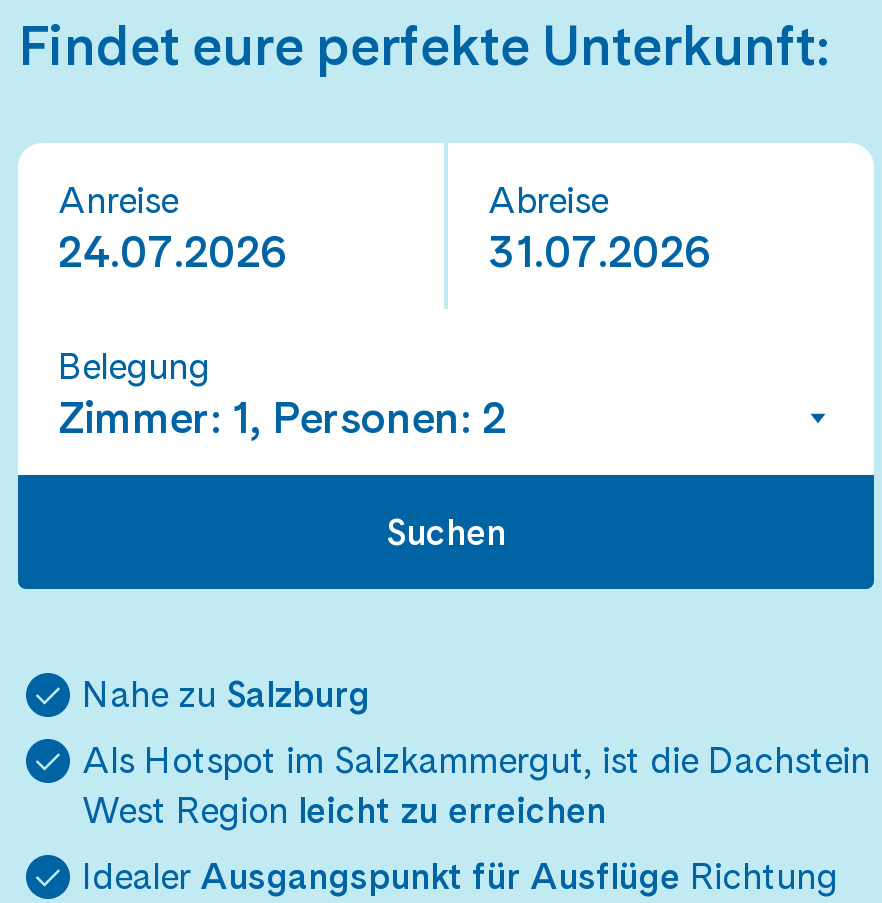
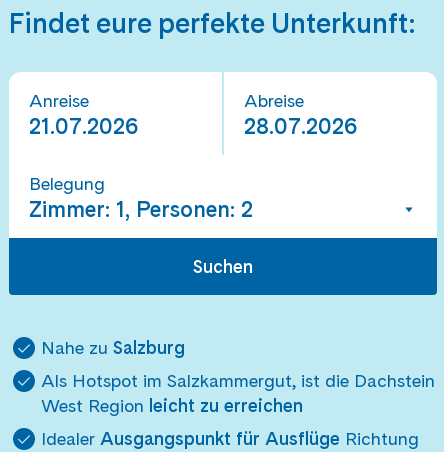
- 24.07.2026
+ 21.07.2026

- 31.07.2026
+ 28.07.2026
